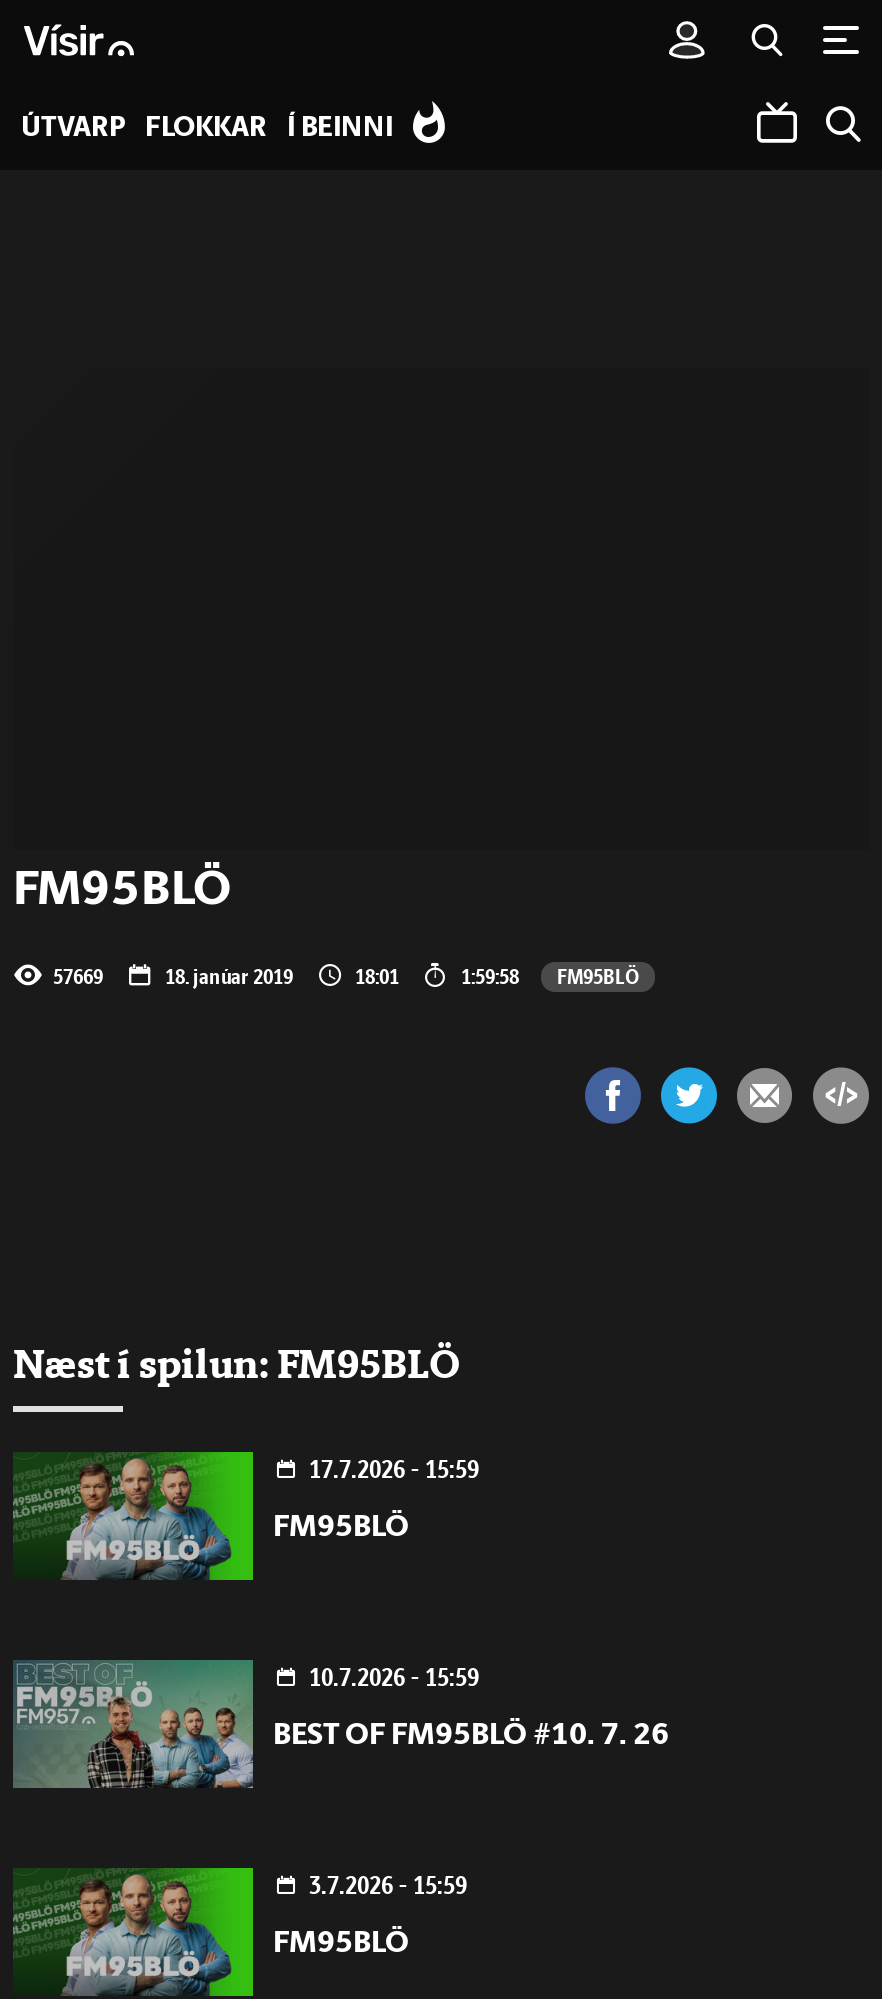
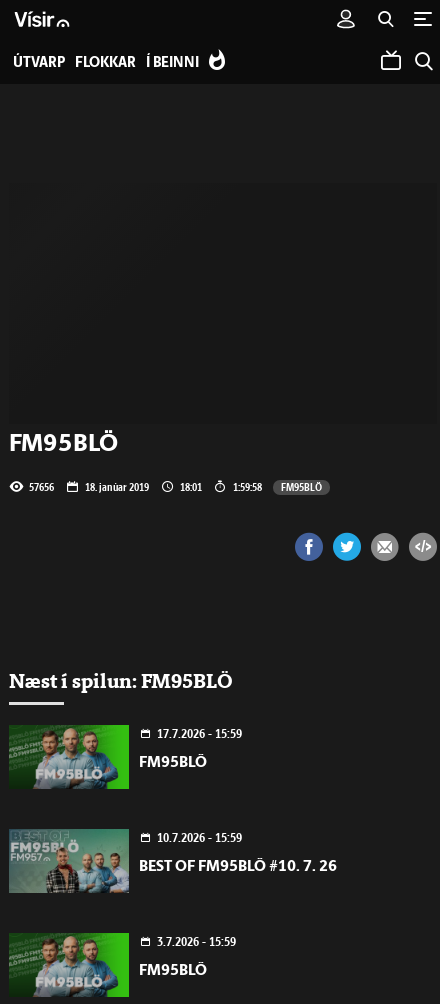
- 57669 18. janúar 2019 18:01 1:59:58 FM95BLÖ
+ 57656 18. janúar 2019 18:01 1:59:58 FM95BLÖ
